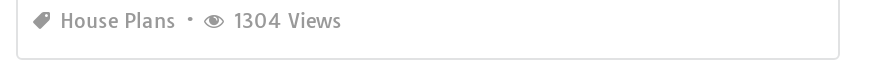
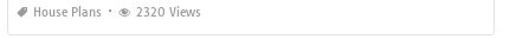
- 1304 Views
+ 2320 Views
